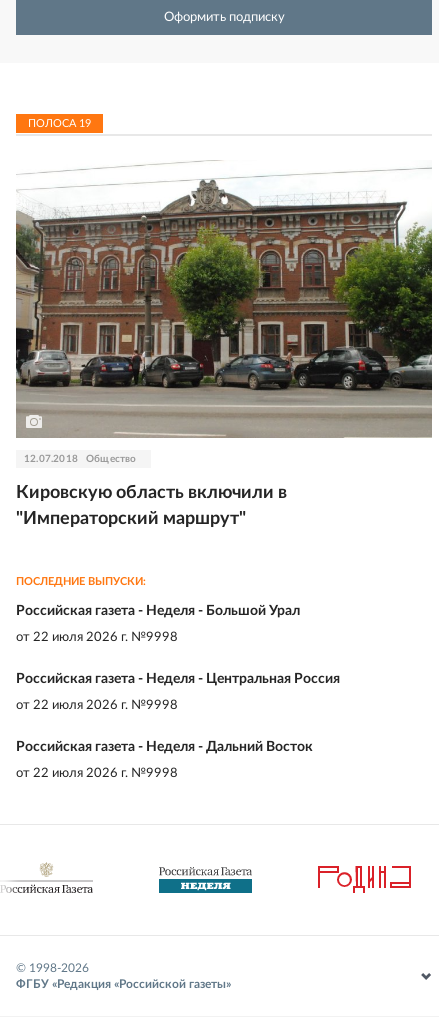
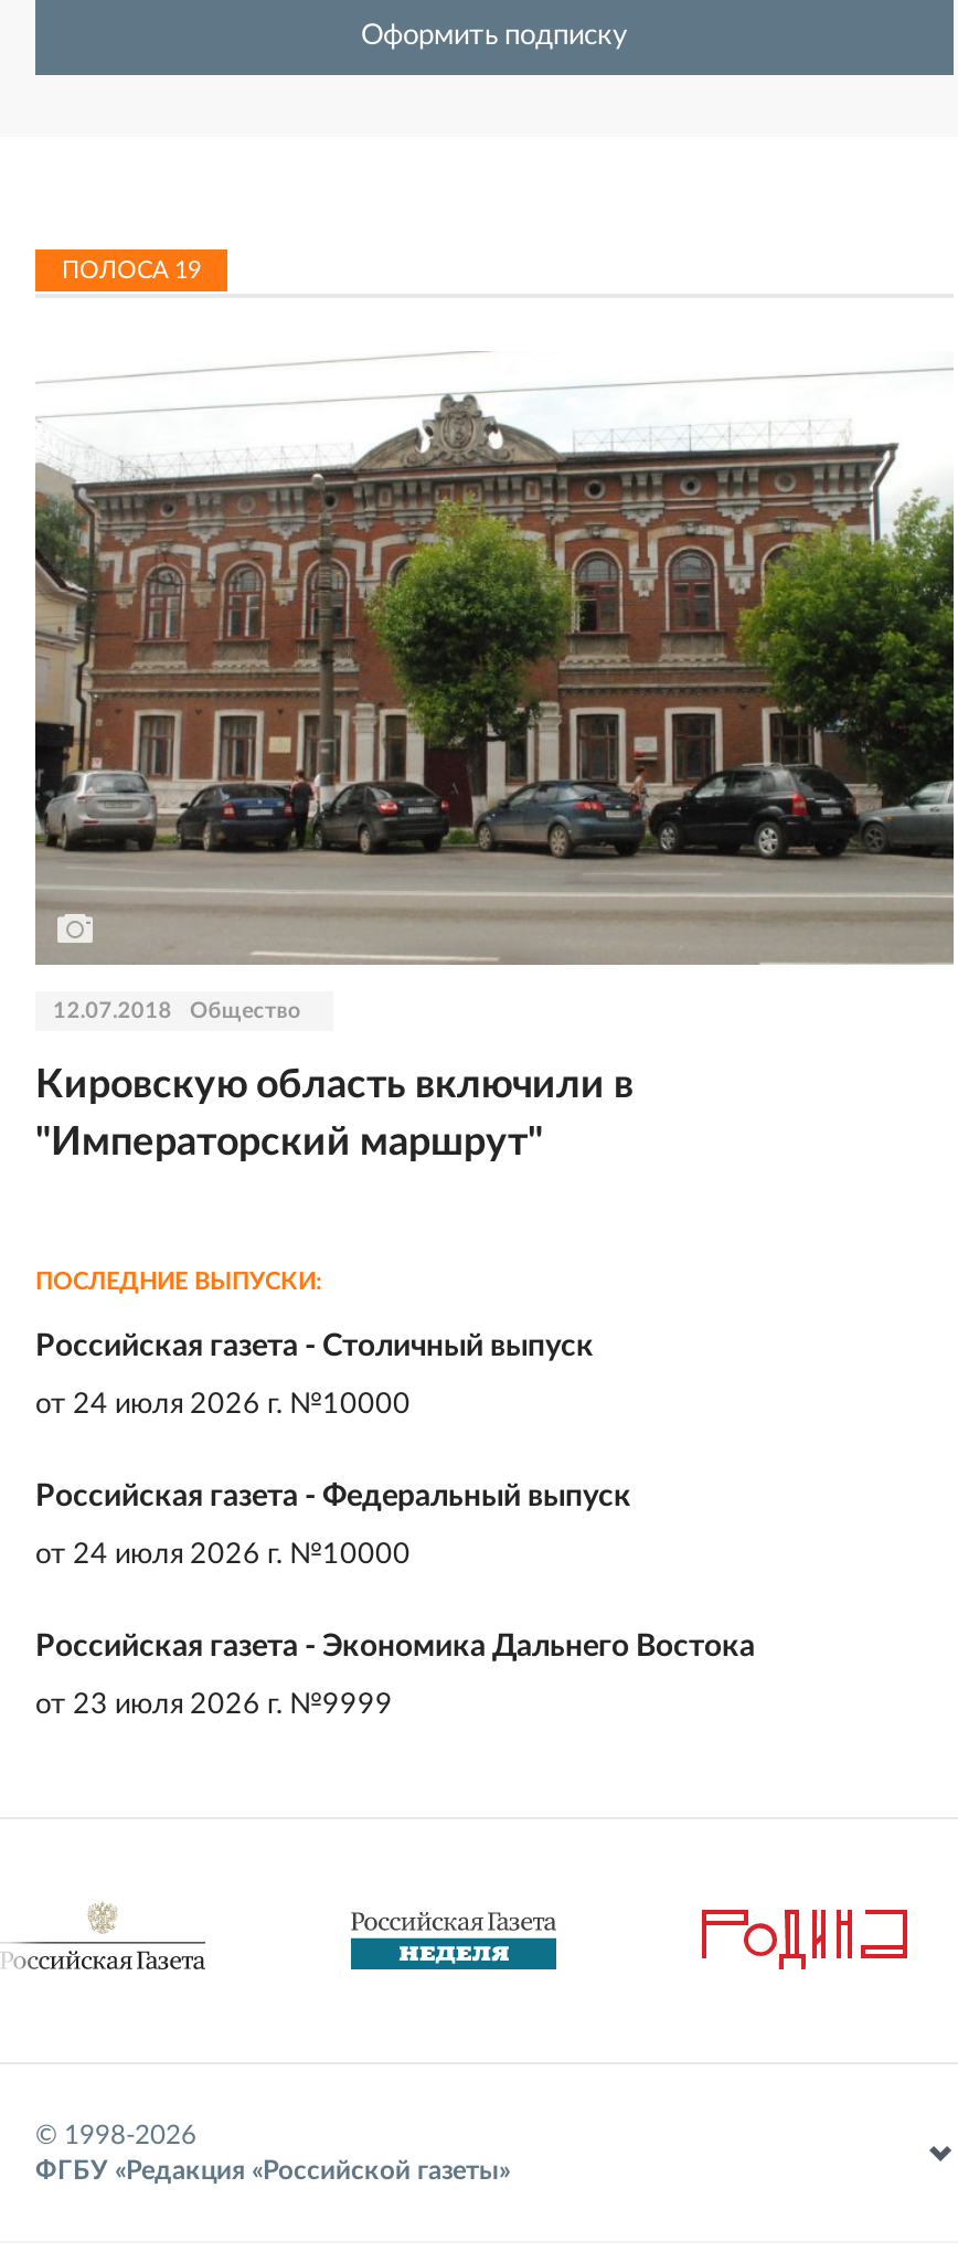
- Российская газета - Неделя - Большой Урал
+ Российская газета - Столичный выпуск

- от 22 июля 2026 г. №9998
+ от 24 июля 2026 г. №10000

- Российская газета - Неделя - Центральная Россия
+ Российская газета - Федеральный выпуск

- от 22 июля 2026 г. №9998
+ от 24 июля 2026 г. №10000

- Российская газета - Неделя - Дальний Восток
+ Российская газета - Экономика Дальнего Востока

- от 22 июля 2026 г. №9998
+ от 23 июля 2026 г. №9999
